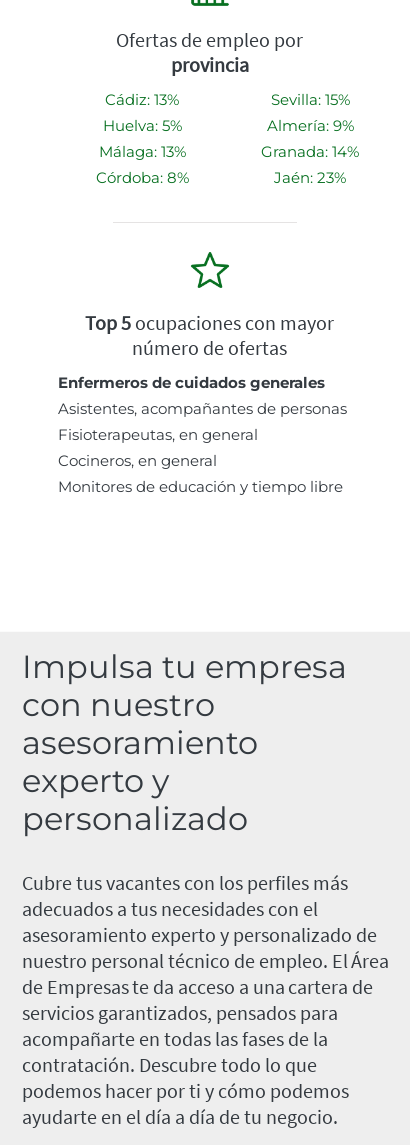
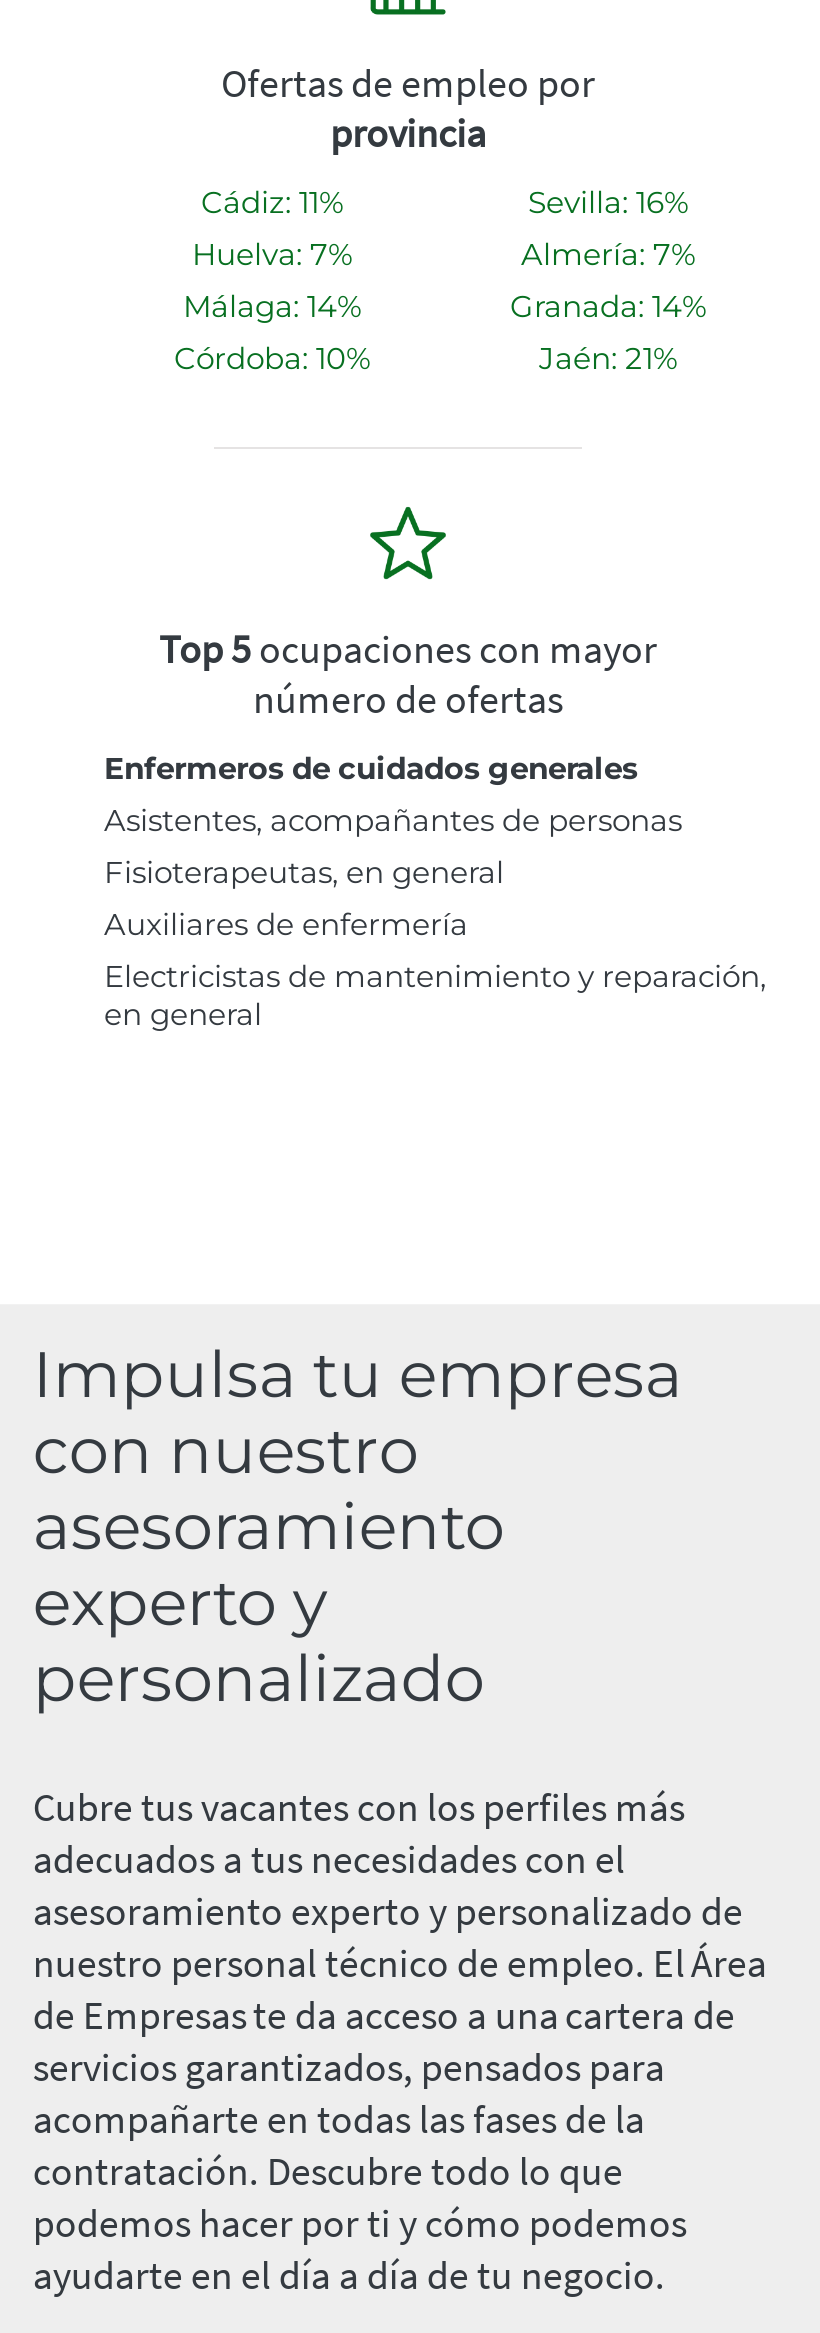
- Cádiz: 13%
+ Cádiz: 11%

- Sevilla: 15%
+ Sevilla: 16%

- Huelva: 5%
+ Huelva: 7%

- Almería: 9%
+ Almería: 7%

- Málaga: 13%
+ Málaga: 14%

- Córdoba: 8%
+ Córdoba: 10%

- Jaén: 23%
+ Jaén: 21%

- Cocineros, en general
- Monitores de educación y tiempo libre
+ Auxiliares de enfermería
+ Electricistas de mantenimiento y reparación,
+ en general
